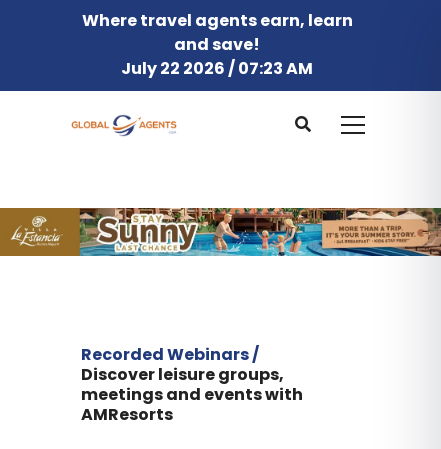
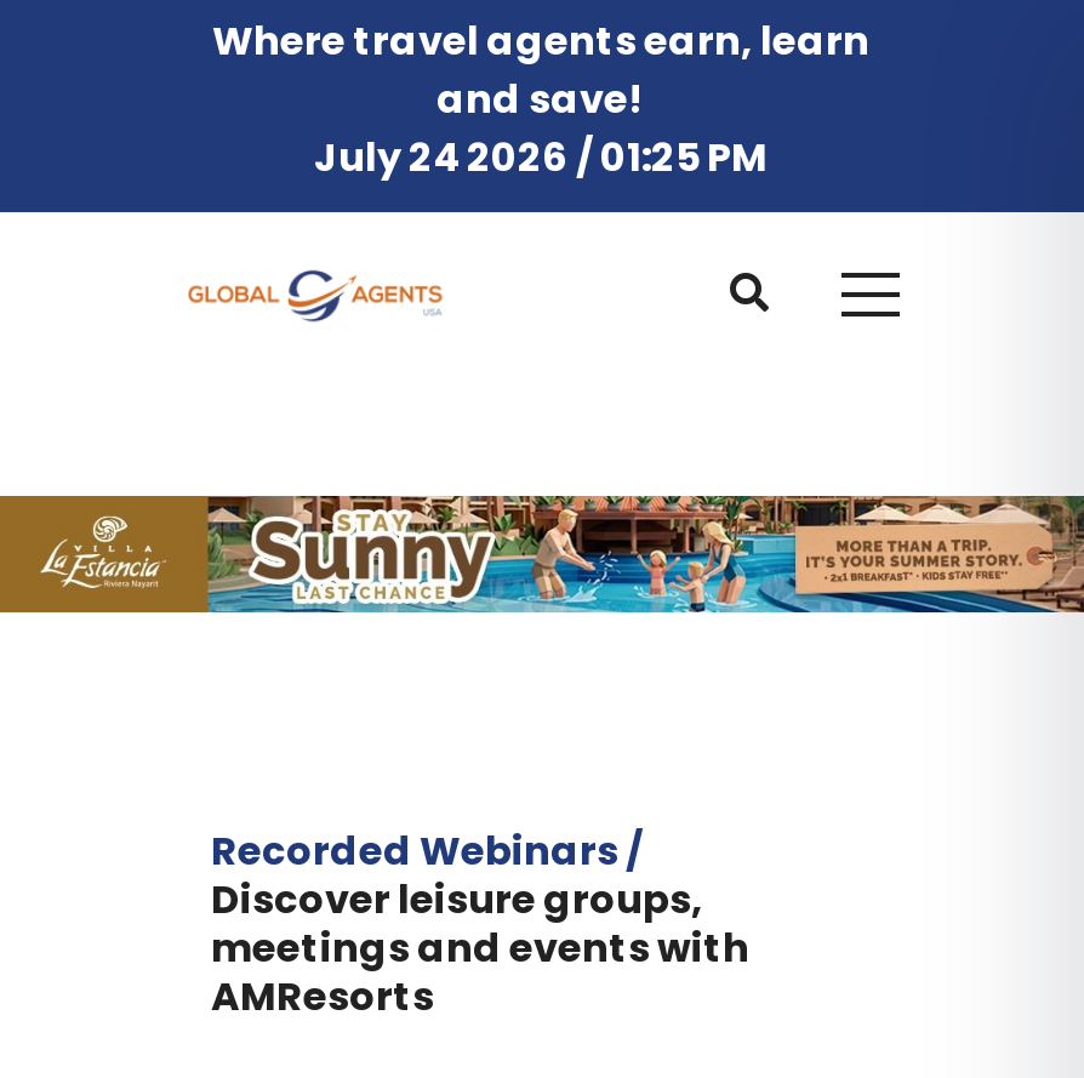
- July 22 2026 / 07:23 AM
+ July 24 2026 / 01:25 PM
